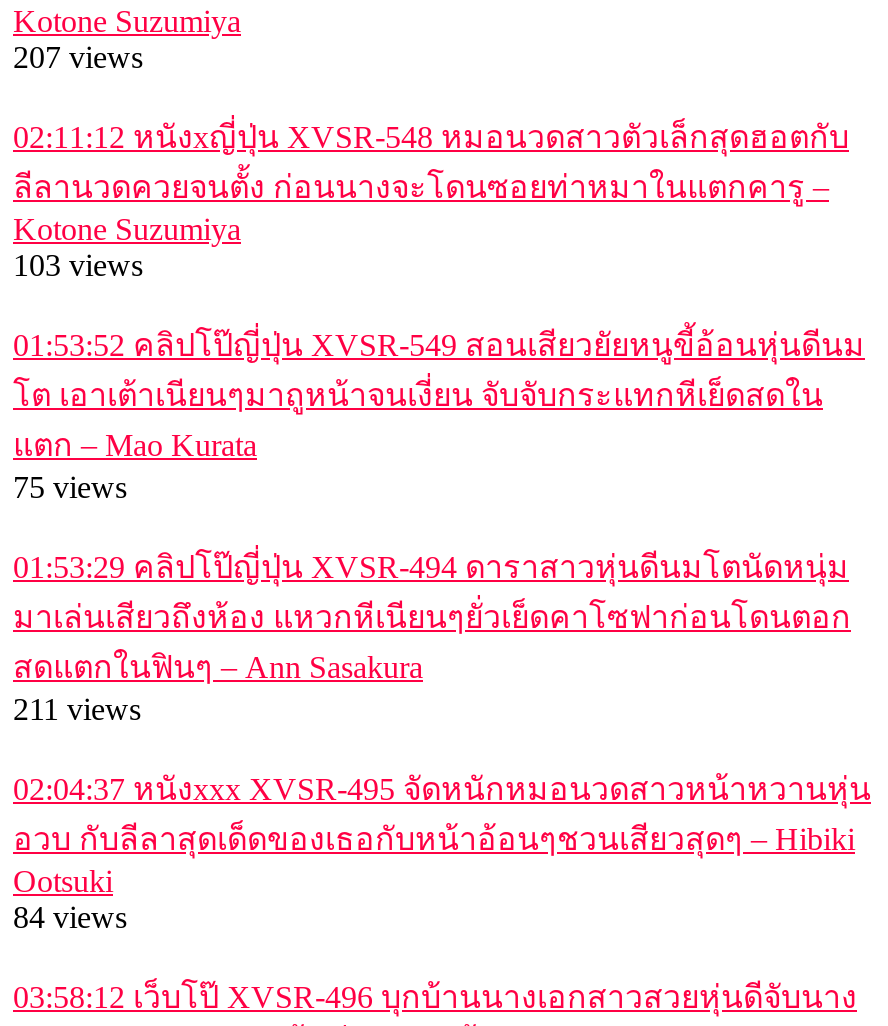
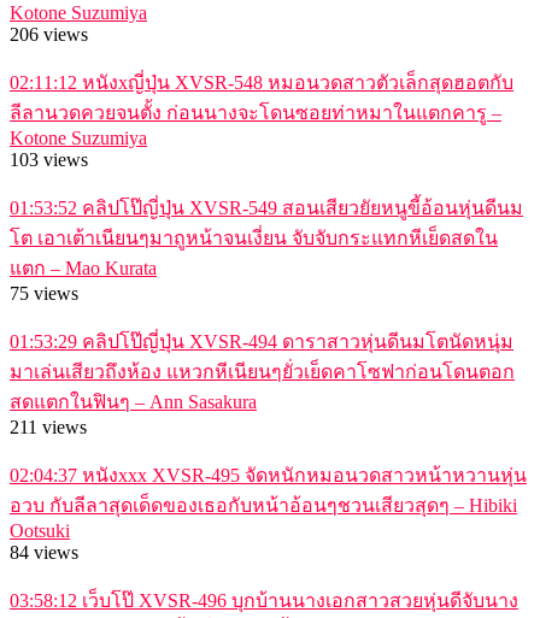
- 207 views
+ 206 views
